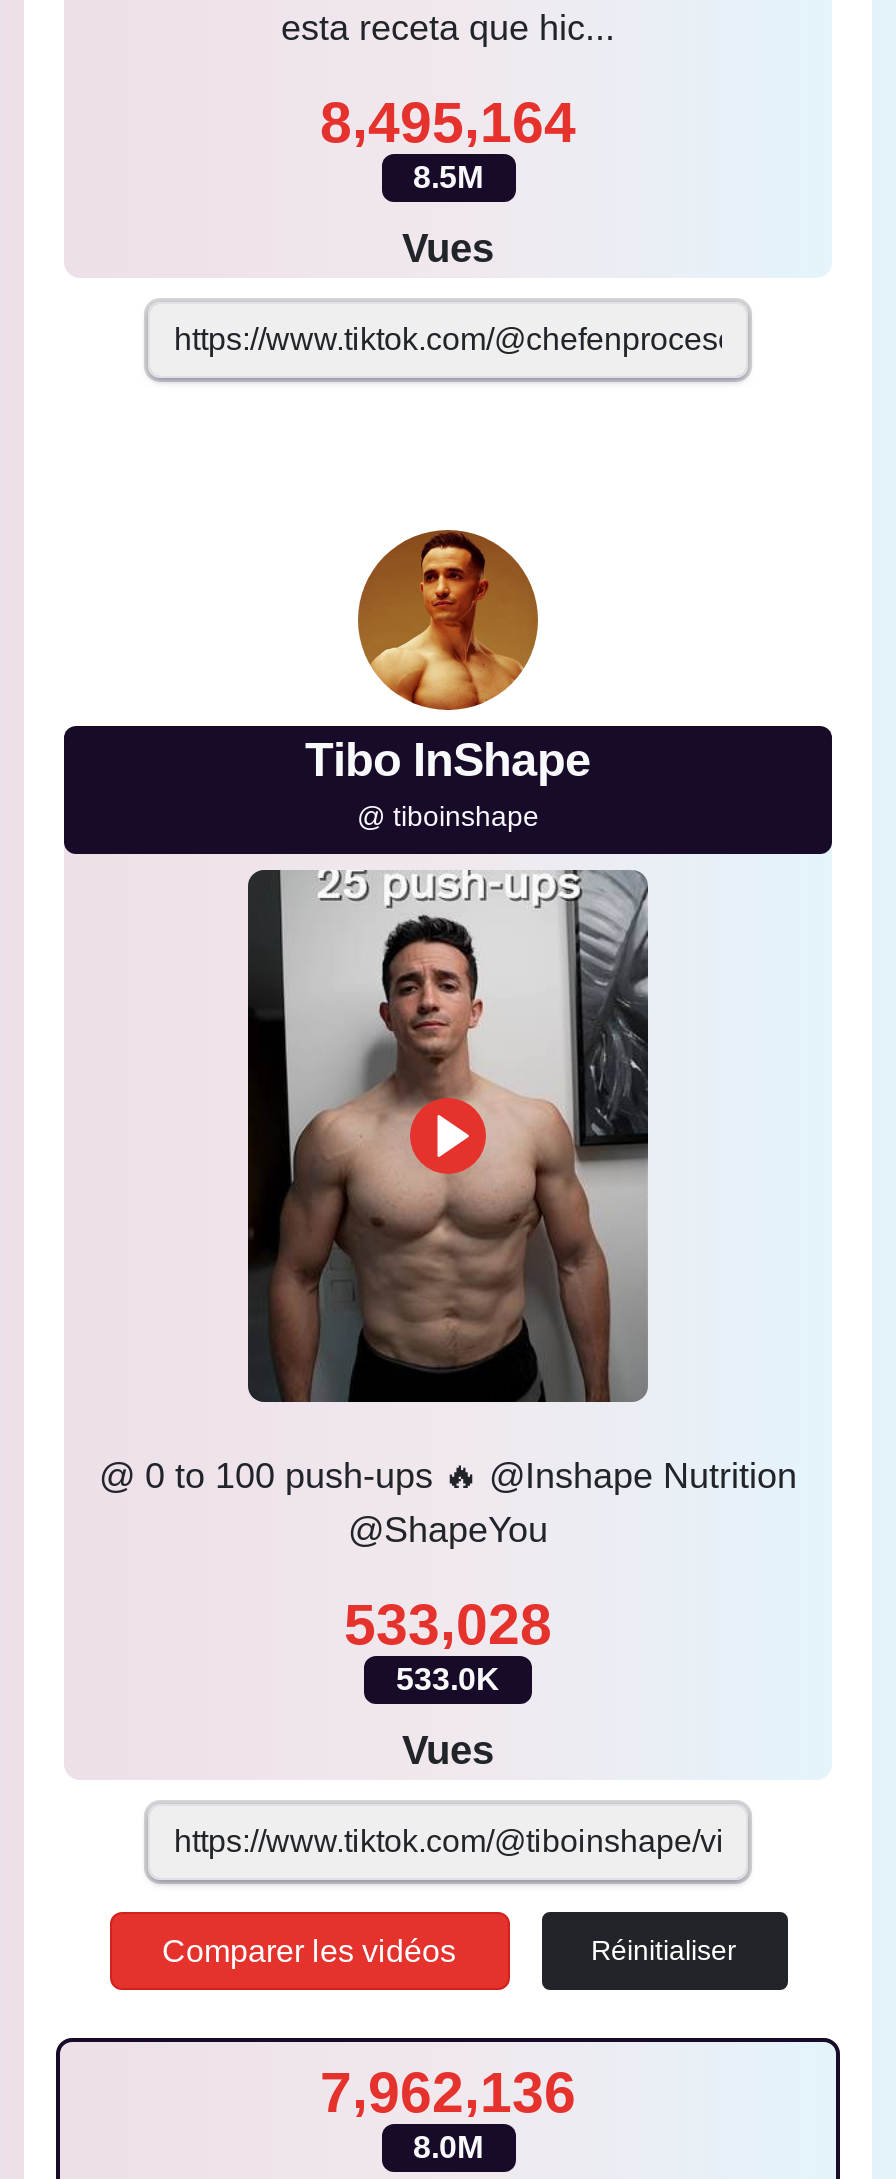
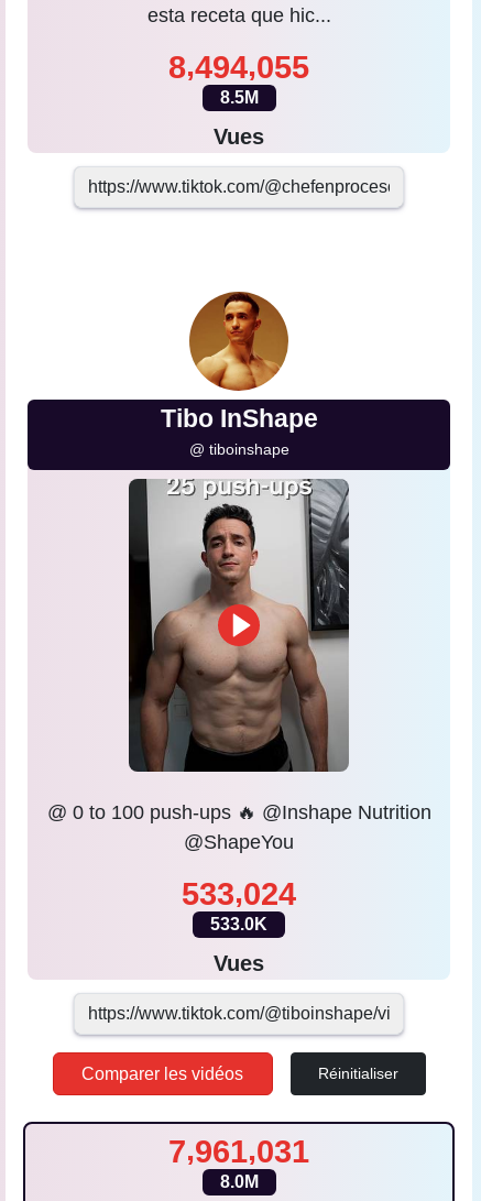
- 8,495,164
+ 8,494,055

- 533,028
+ 533,024

- 7,962,136
+ 7,961,031
